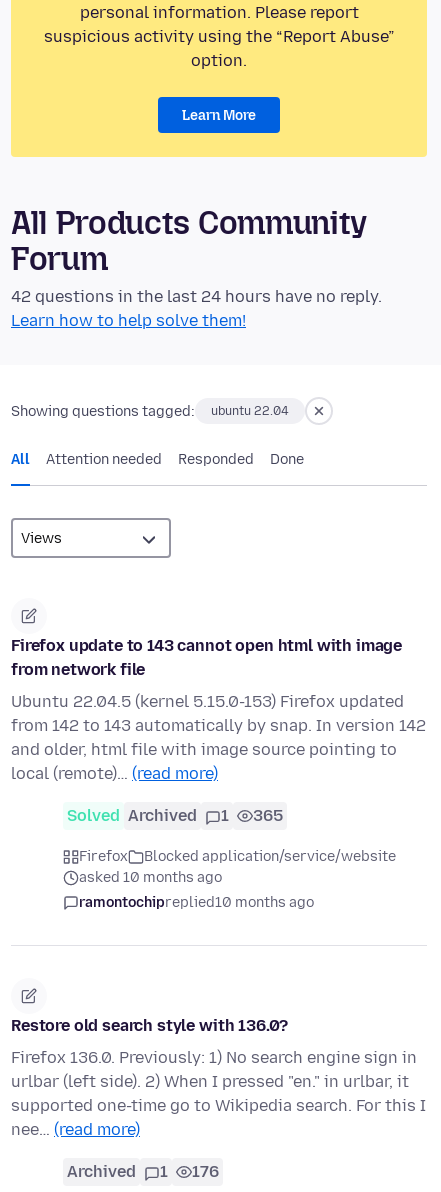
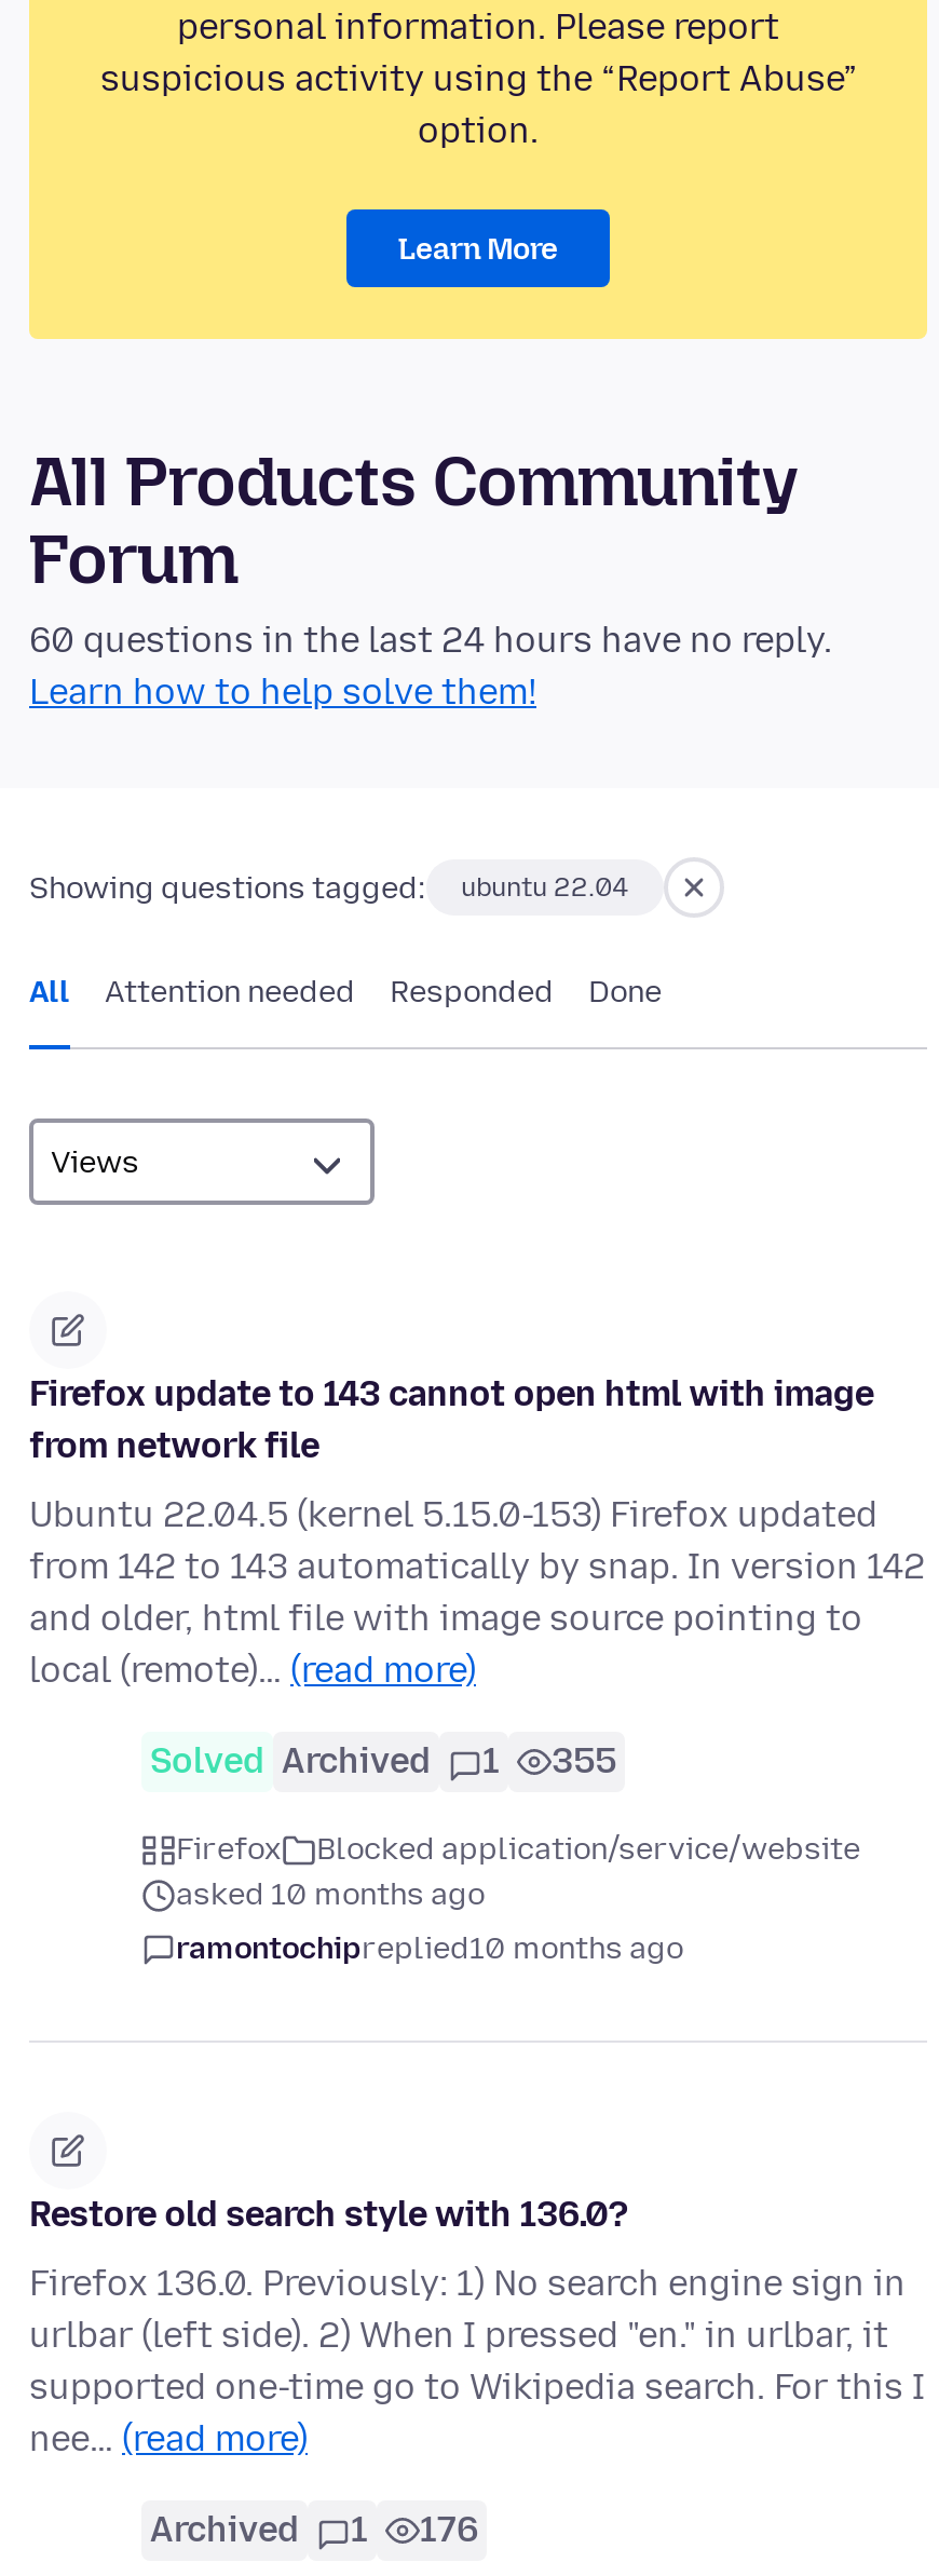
- 42 questions in the last 24 hours have no reply.
+ 60 questions in the last 24 hours have no reply.

- Solved Archived 1 365
+ Solved Archived 1 355
